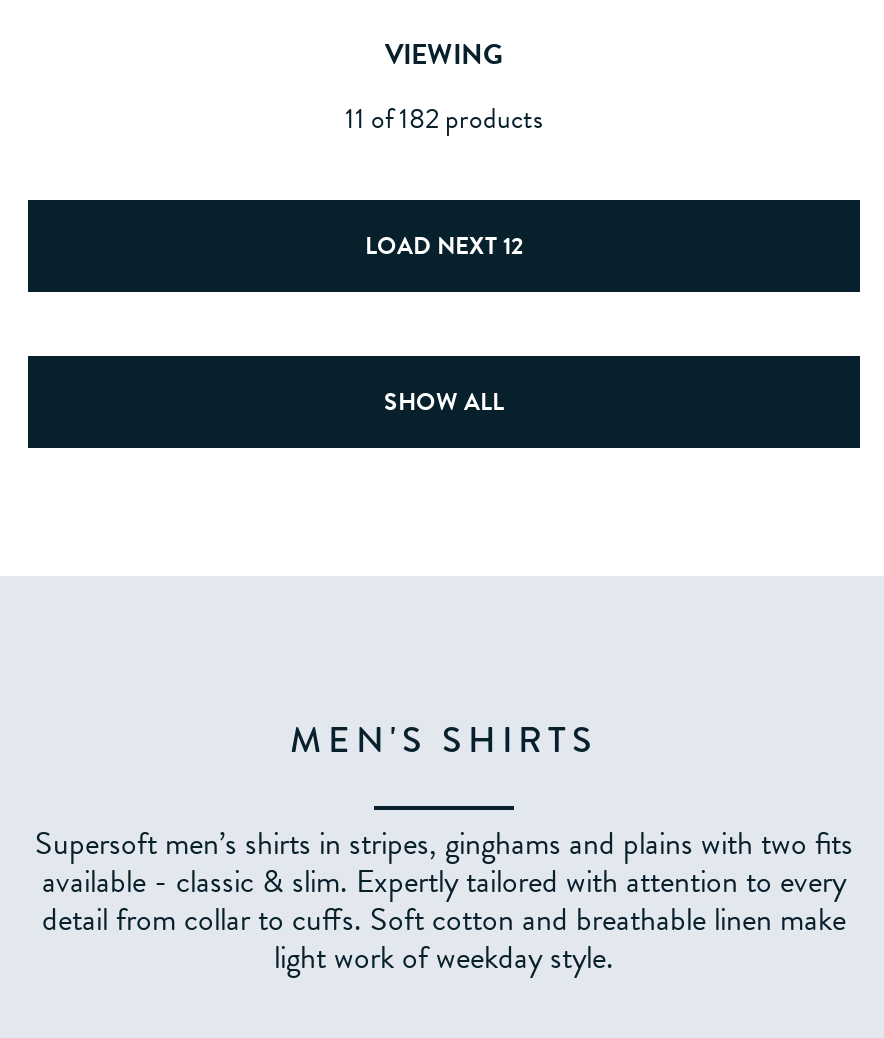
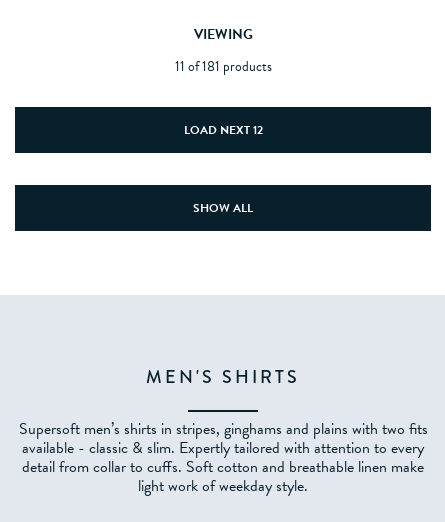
- 11 of 182 products
+ 11 of 181 products
